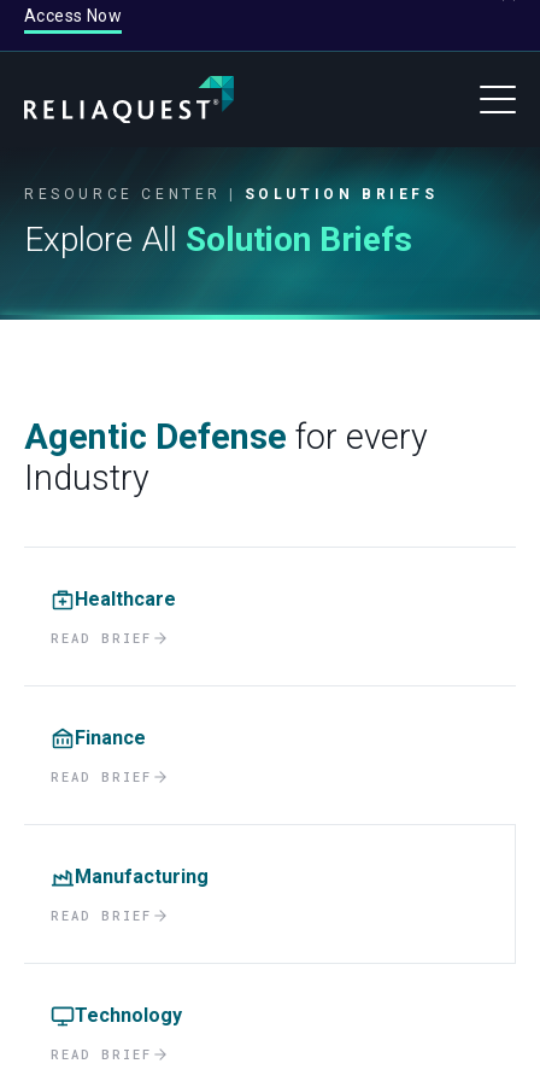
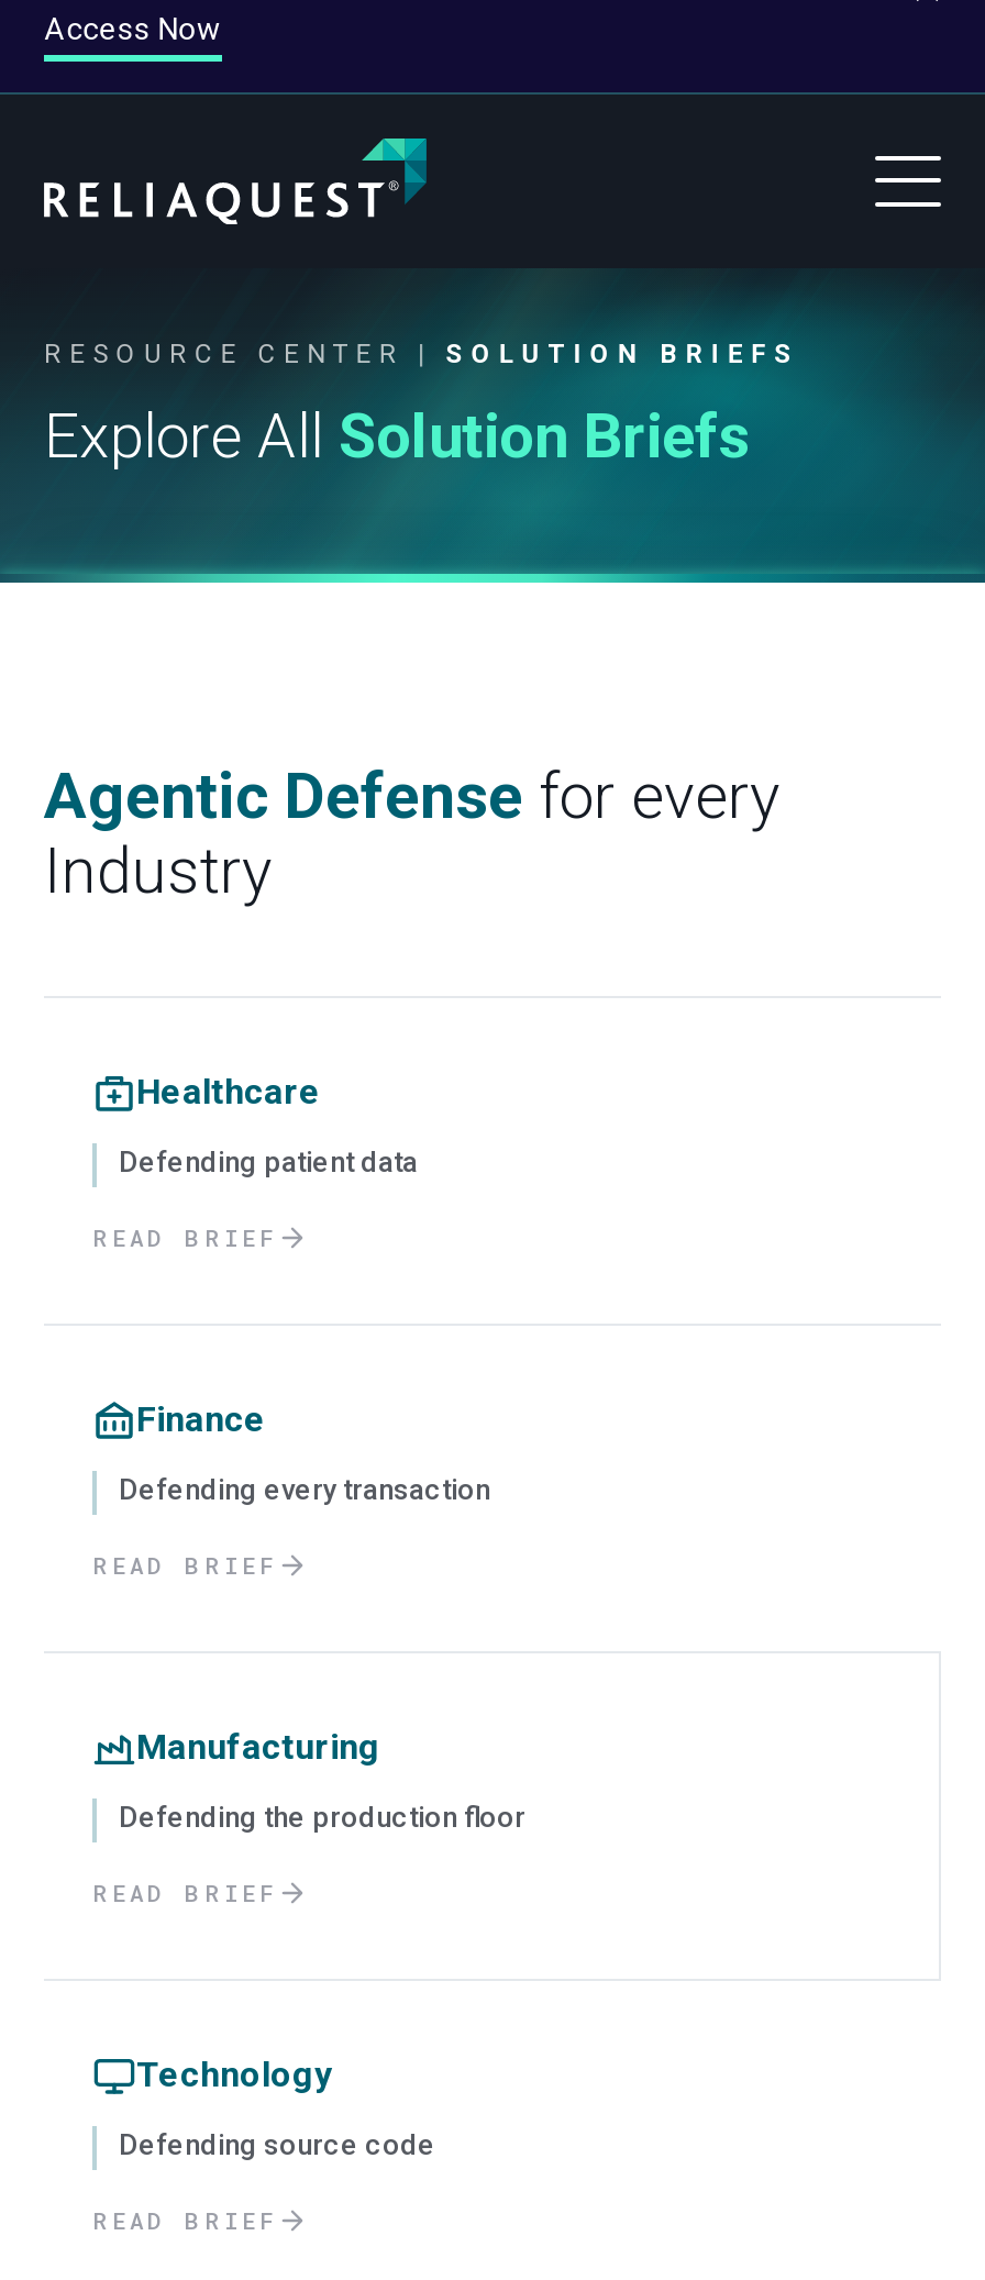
+ Defending patient data

+ Defending every transaction

+ Defending the production floor

+ Defending source code
